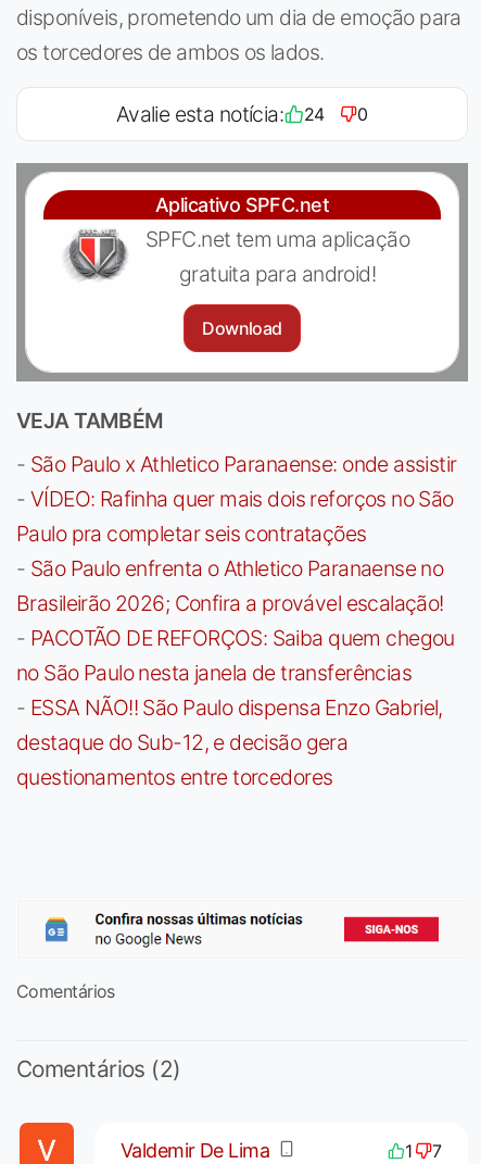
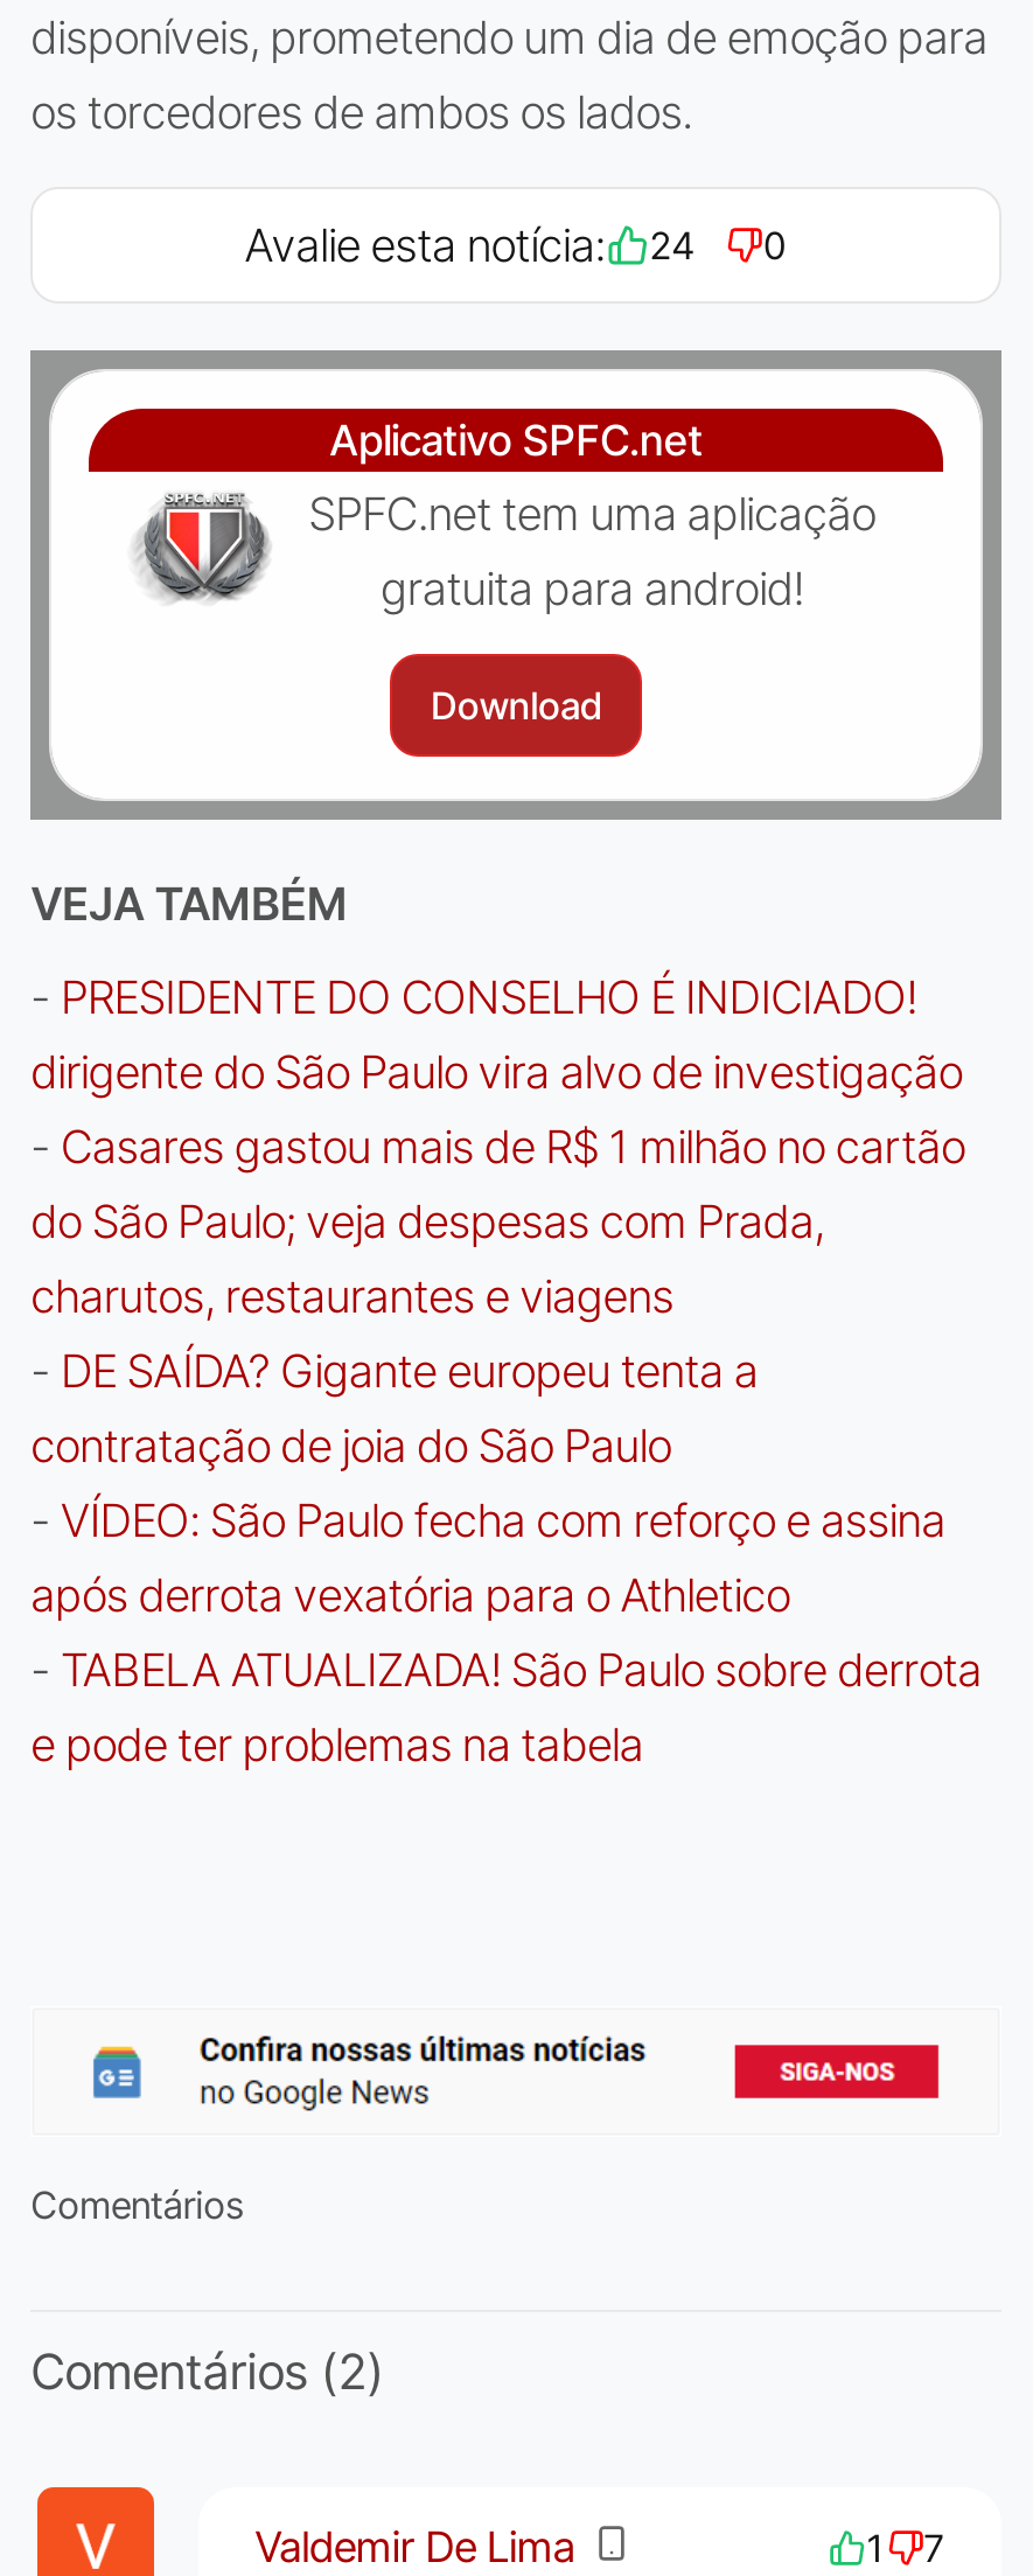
- - São Paulo x Athletico Paranaense: onde assistir
- - VÍDEO: Rafinha quer mais dois reforços no São
- Paulo pra completar seis contratações
- - São Paulo enfrenta o Athletico Paranaense no
- Brasileirão 2026; Confira a provável escalação!
- - PACOTÃO DE REFORÇOS: Saiba quem chegou
- no São Paulo nesta janela de transferências
- - ESSA NÃO!! São Paulo dispensa Enzo Gabriel,
- destaque do Sub-12, e decisão gera
- questionamentos entre torcedores
+ - PRESIDENTE DO CONSELHO É INDICIADO!
+ dirigente do São Paulo vira alvo de investigação
+ - Casares gastou mais de R$ 1 milhão no cartão
+ do São Paulo; veja despesas com Prada,
+ charutos, restaurantes e viagens
+ - DE SAÍDA? Gigante europeu tenta a
+ contratação de joia do São Paulo
+ - VÍDEO: São Paulo fecha com reforço e assina
+ após derrota vexatória para o Athletico
+ - TABELA ATUALIZADA! São Paulo sobre derrota
+ e pode ter problemas na tabela
